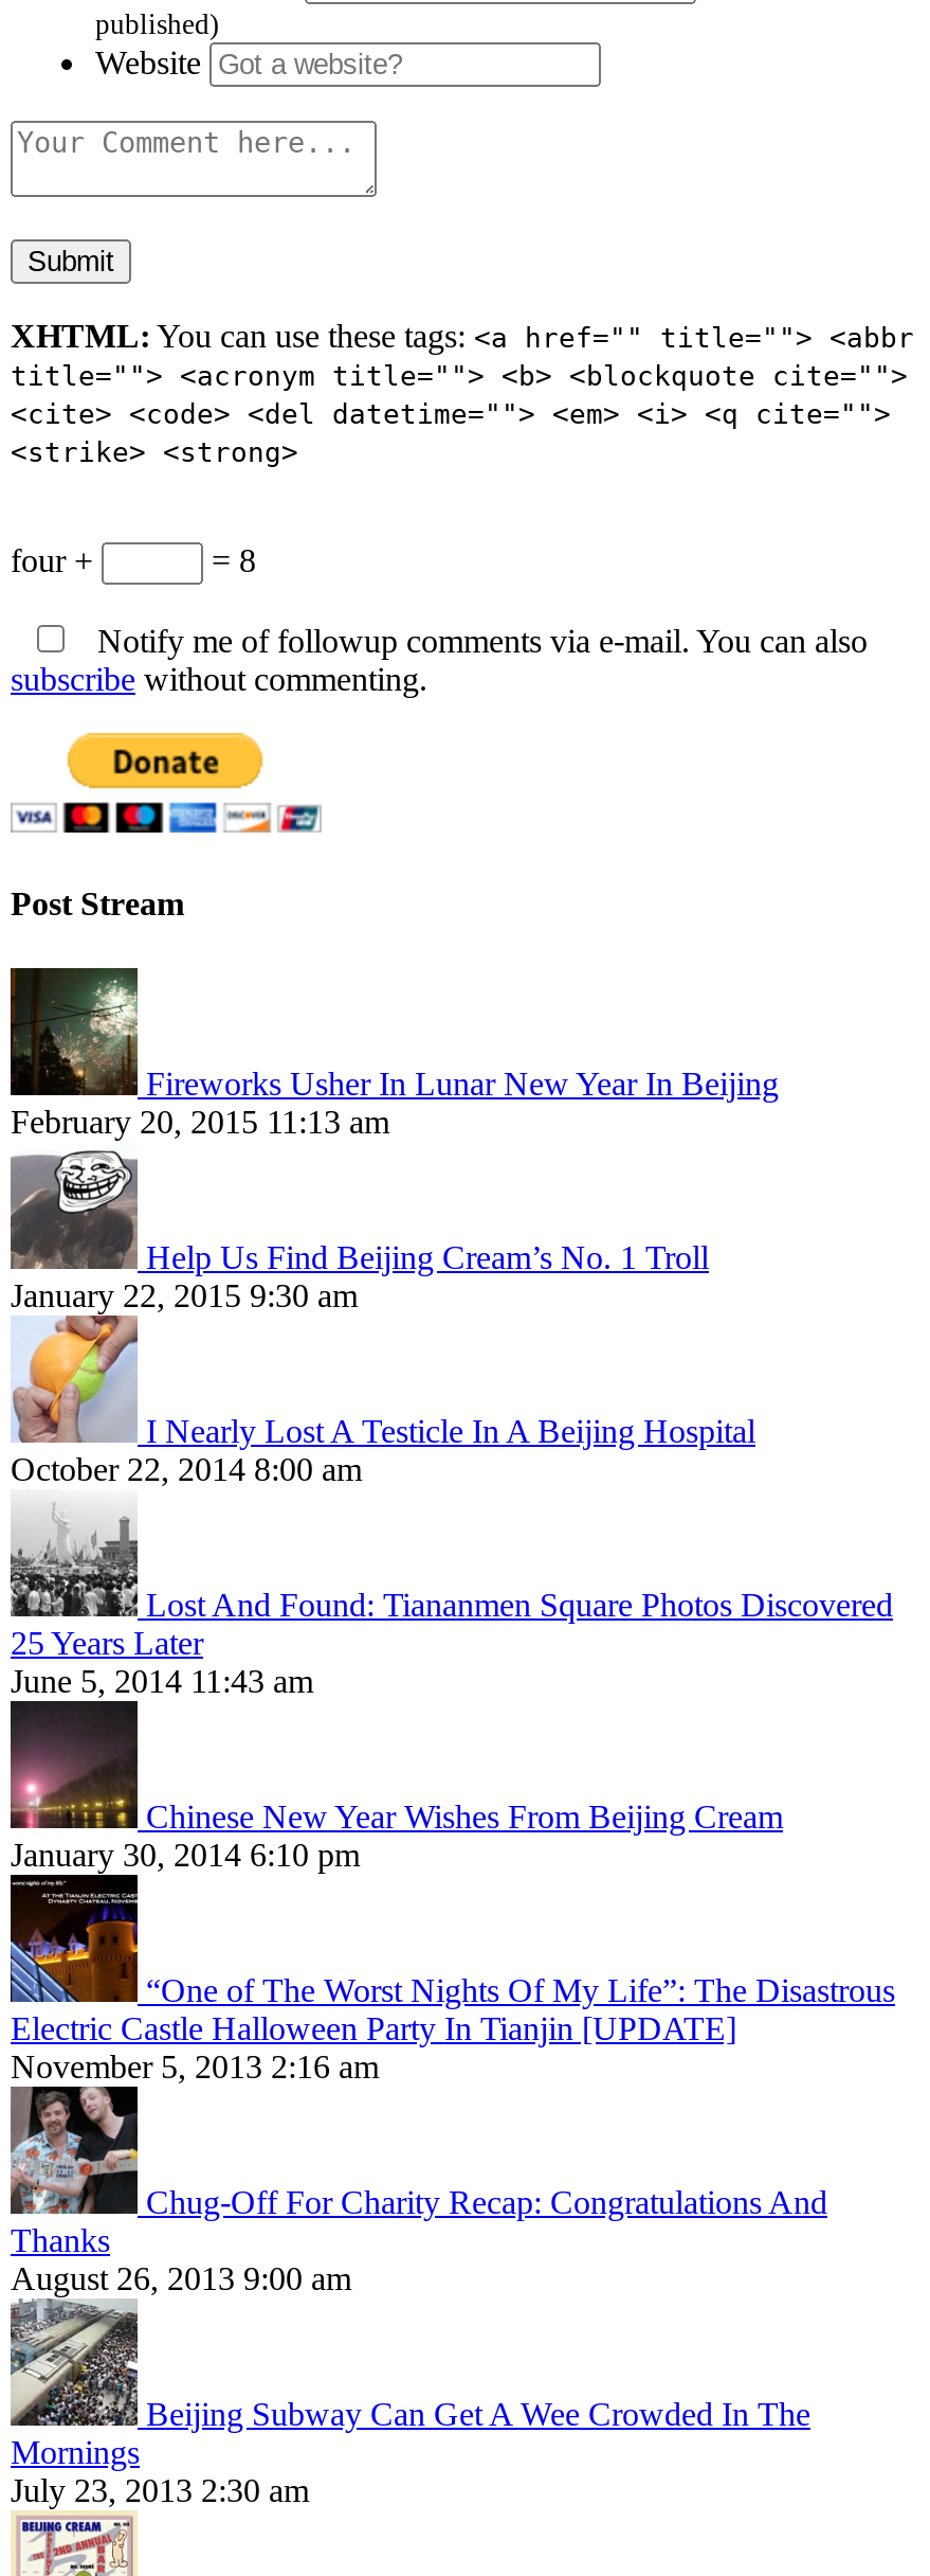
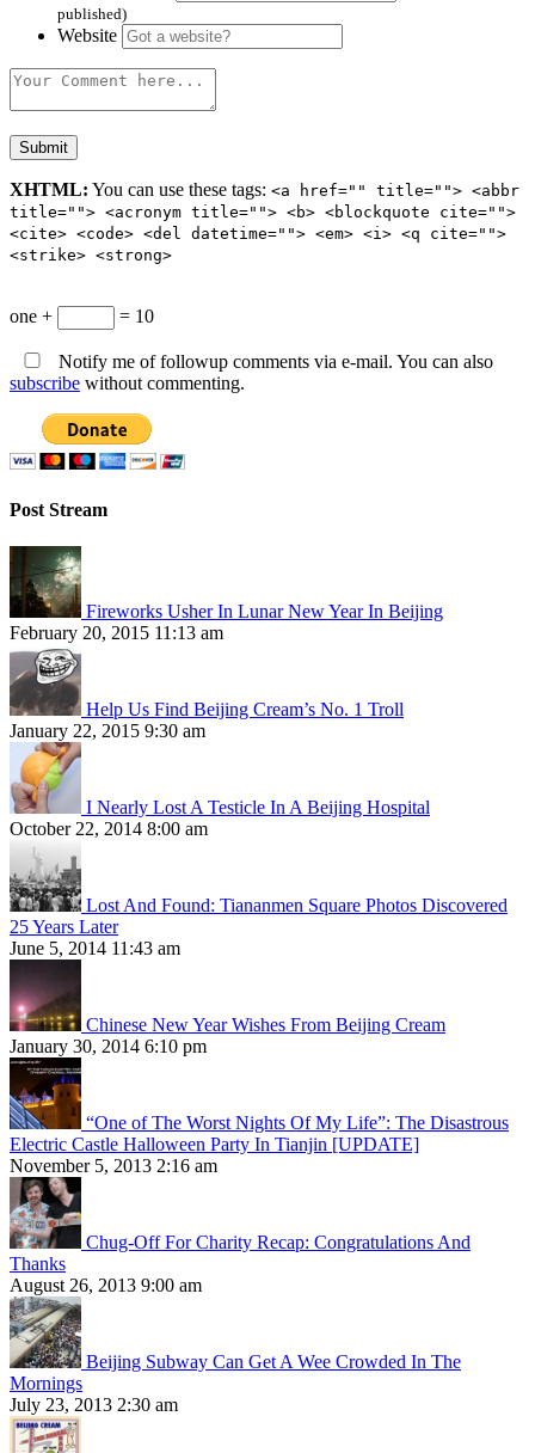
- four +
- = 8
+ one +
+ = 10
